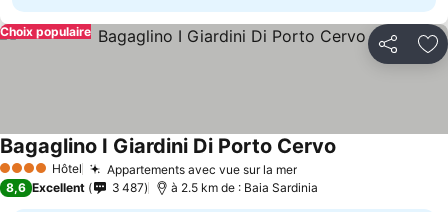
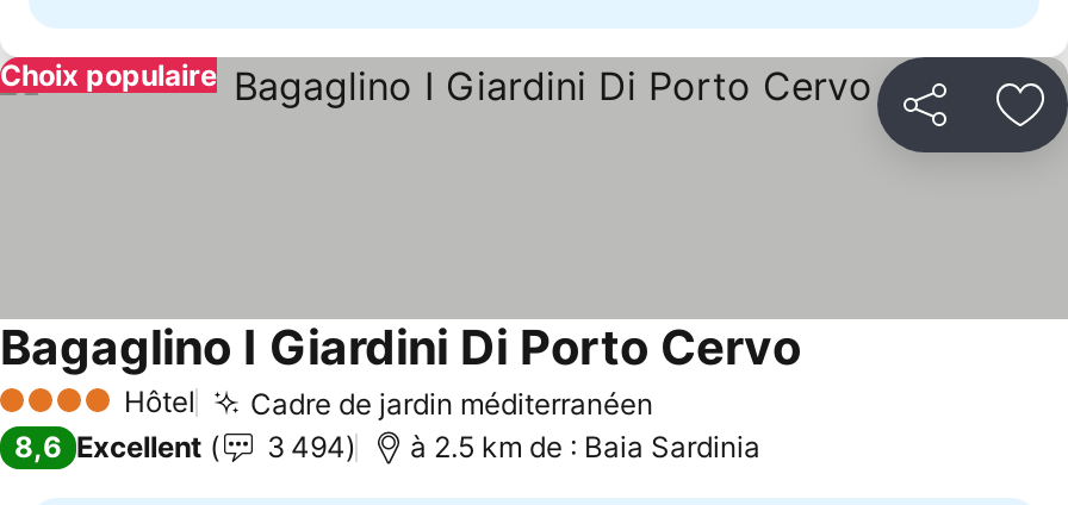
- Appartements avec vue sur la mer
+ Cadre de jardin méditerranéen

- 3 487
+ 3 494
